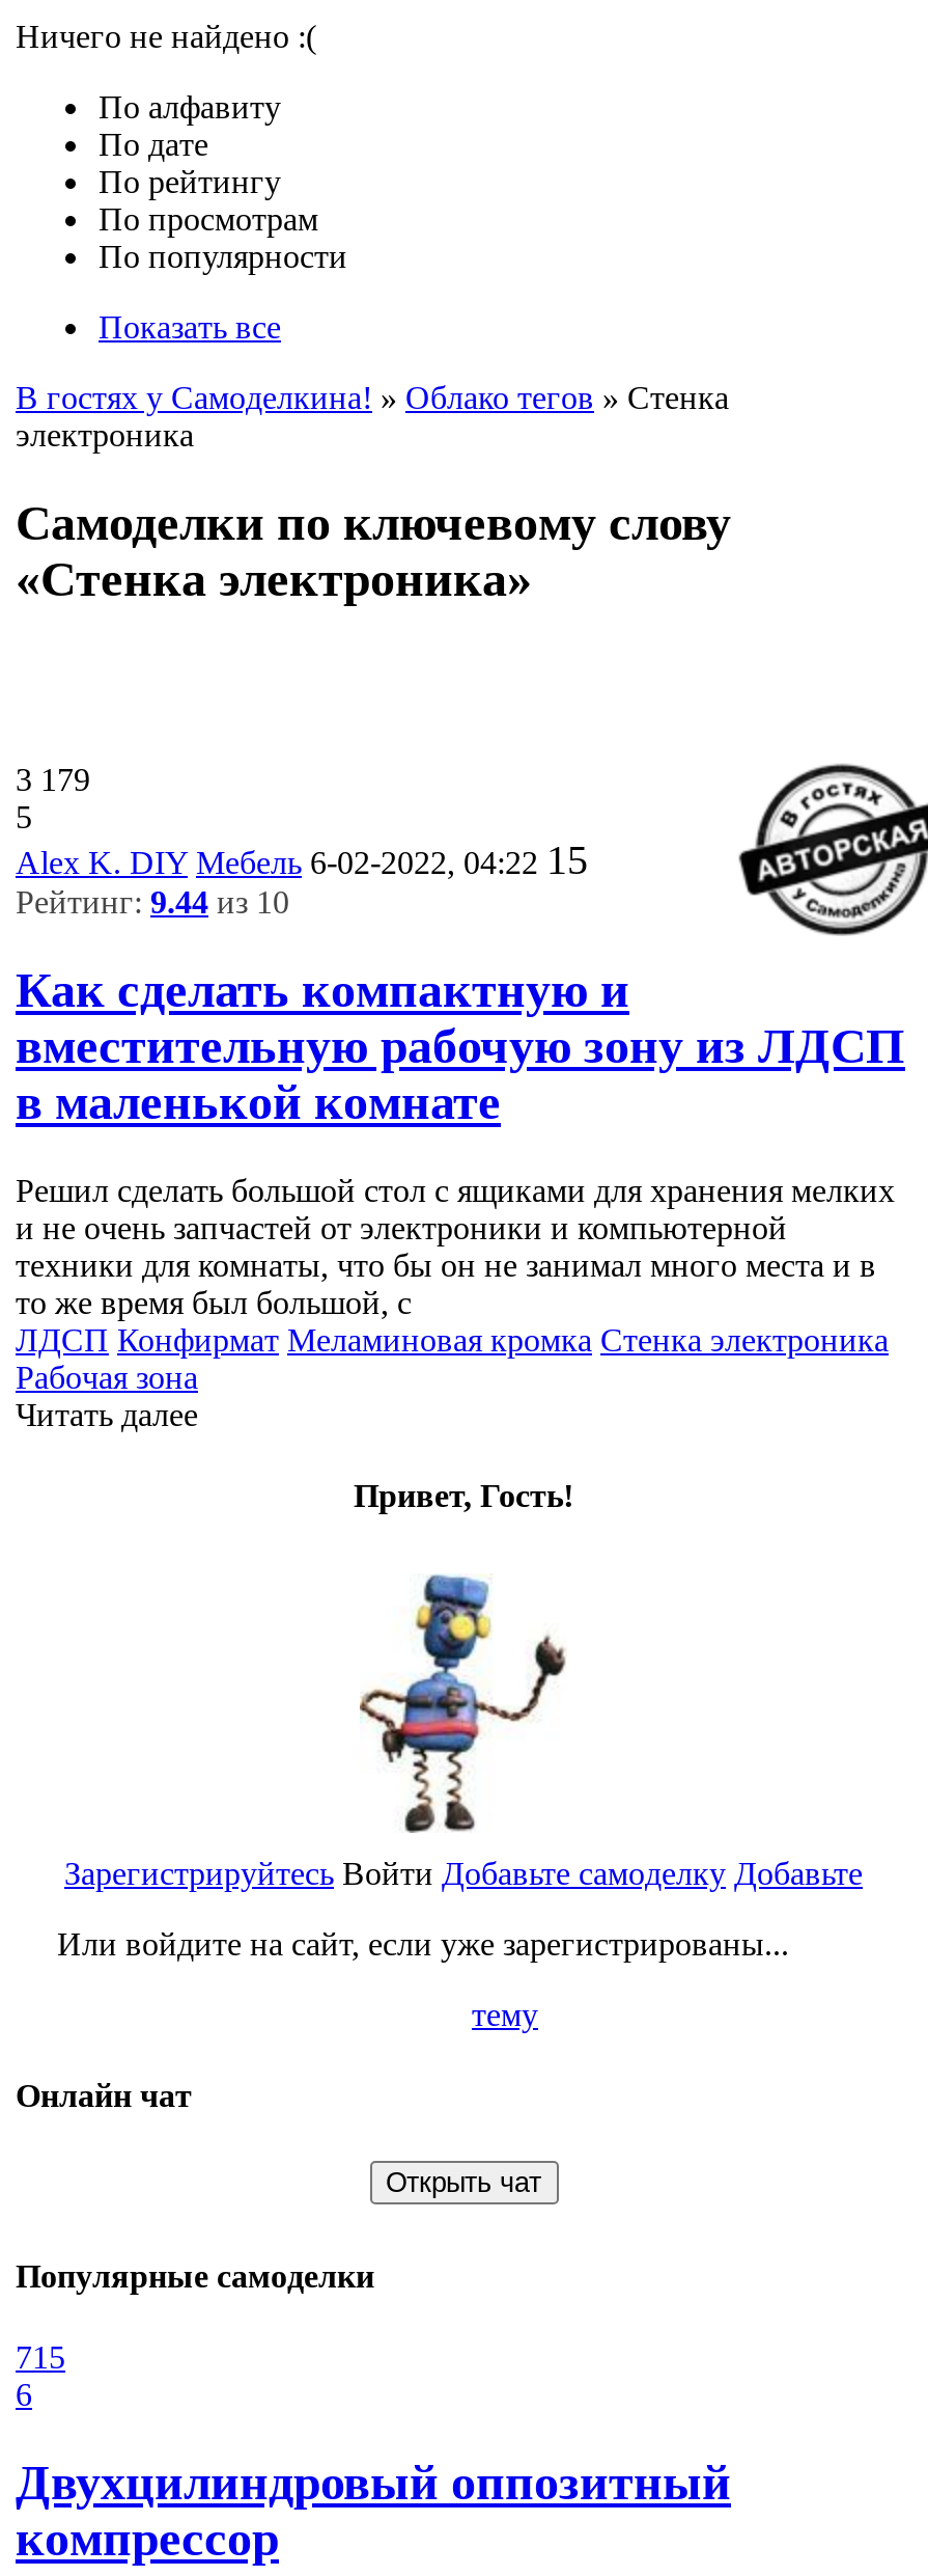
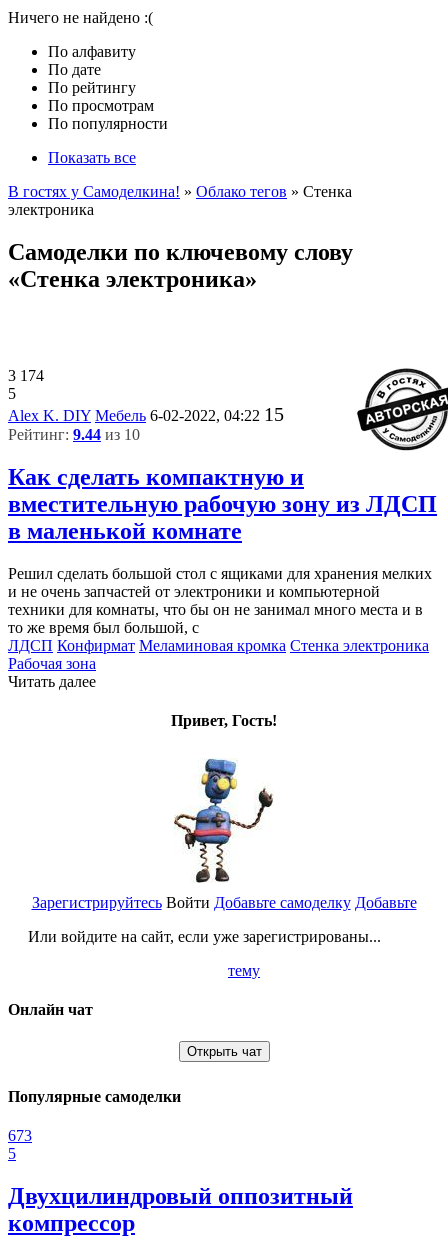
- 3 179
+ 3 174

- 715
+ 673

- 6
+ 5
